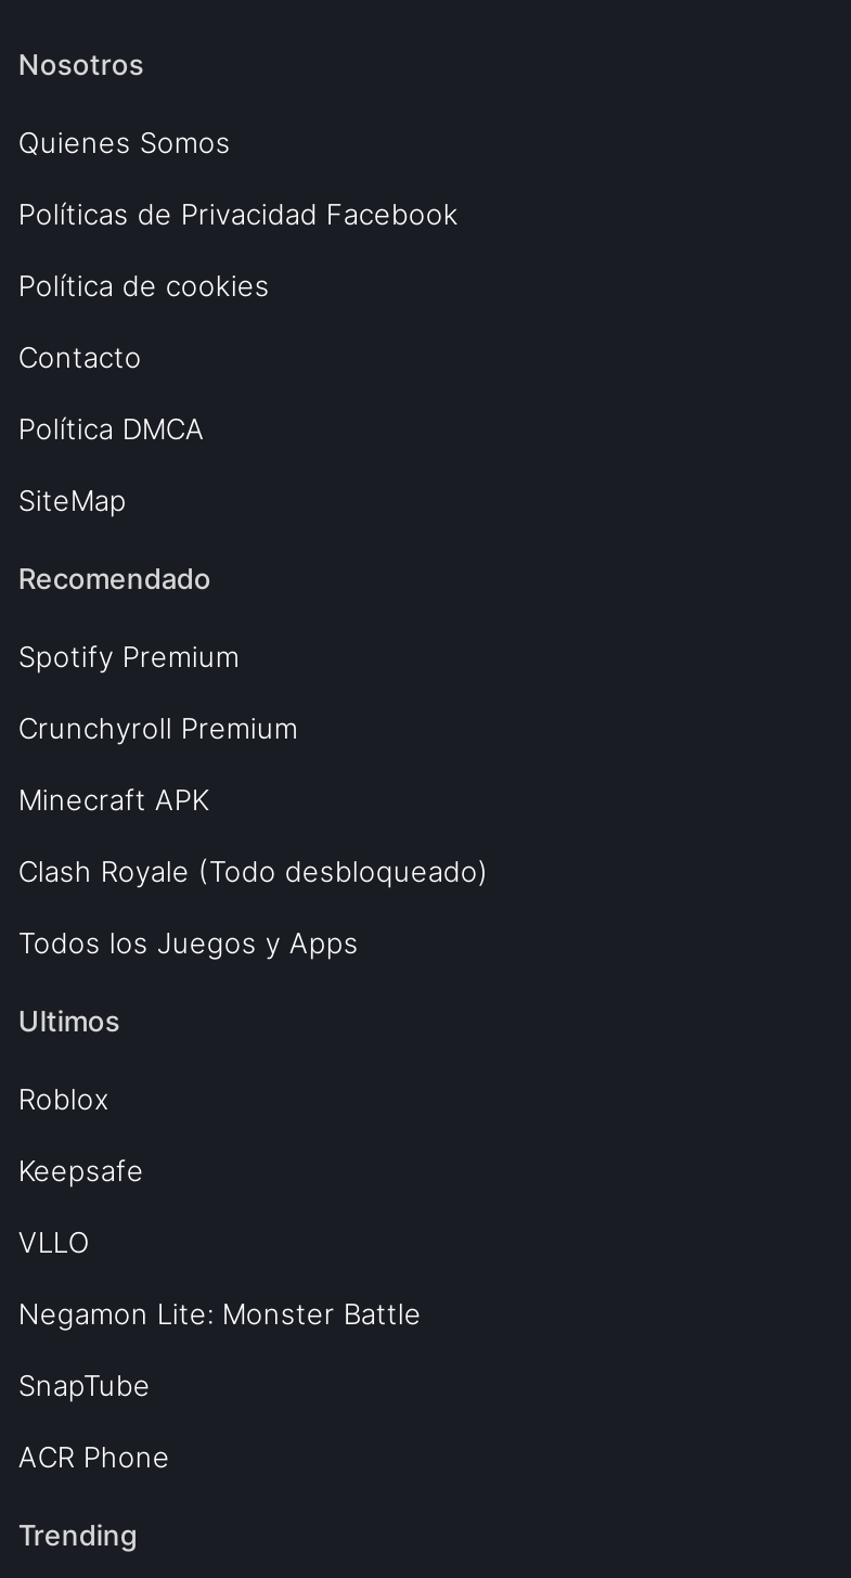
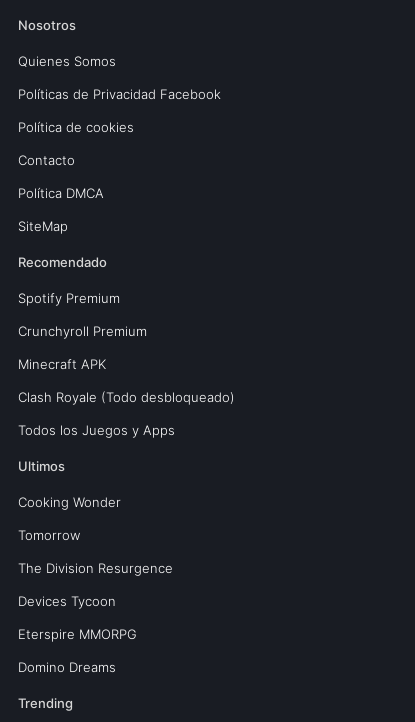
- Roblox
+ Cooking Wonder

- Keepsafe
+ Tomorrow

- VLLO
+ The Division Resurgence

- Negamon Lite: Monster Battle
+ Devices Tycoon

- SnapTube
+ Eterspire MMORPG

- ACR Phone
+ Domino Dreams
